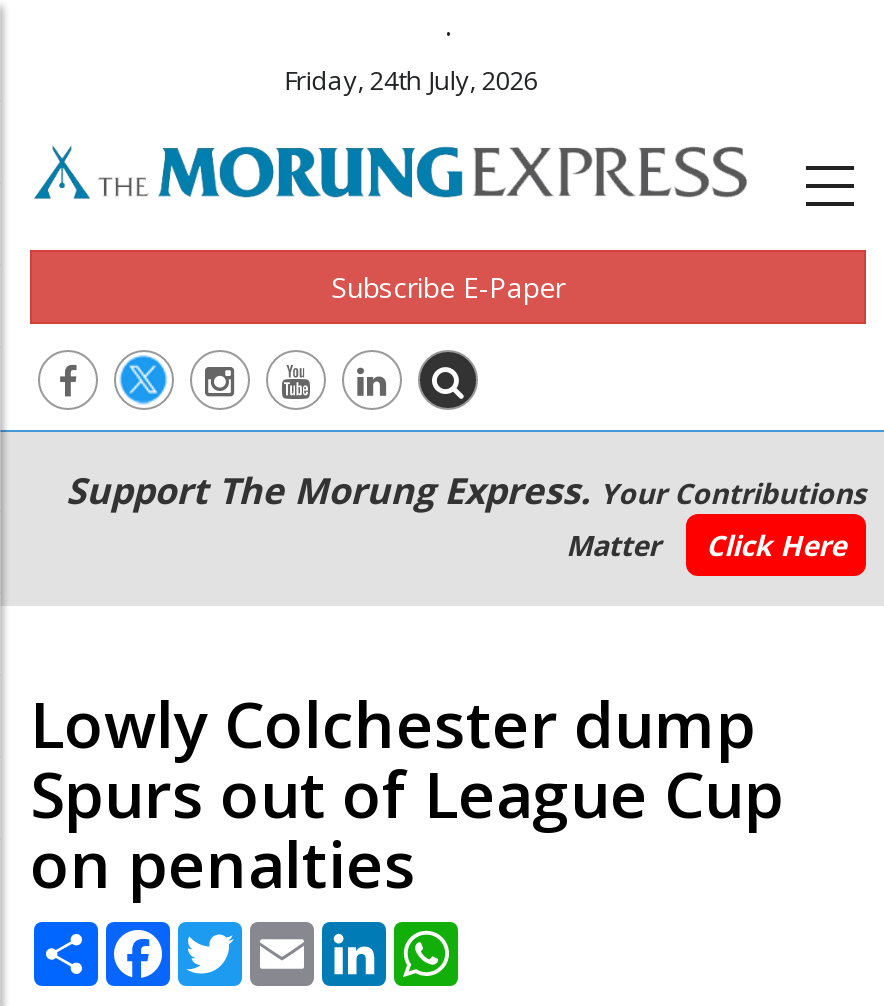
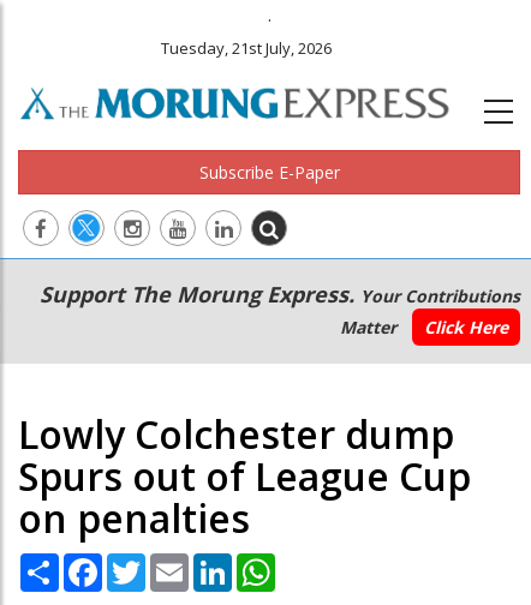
- Friday, 24th July, 2026
+ Tuesday, 21st July, 2026
